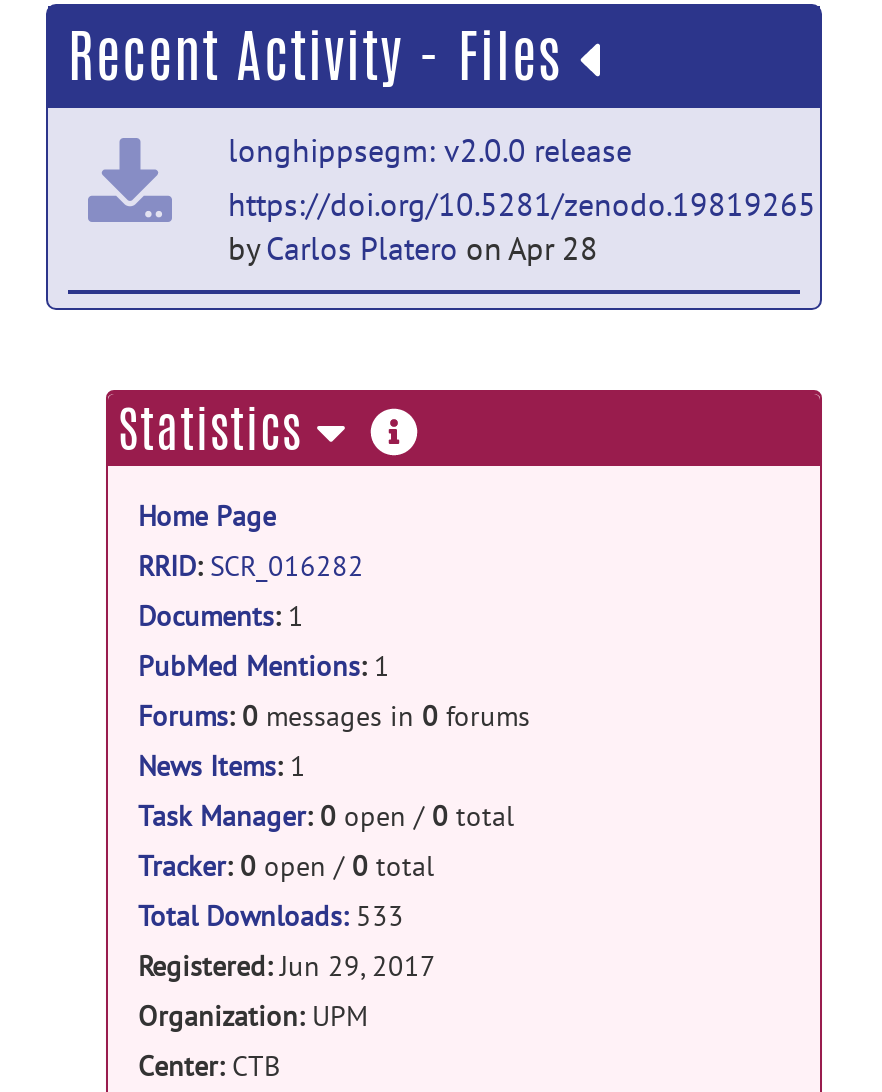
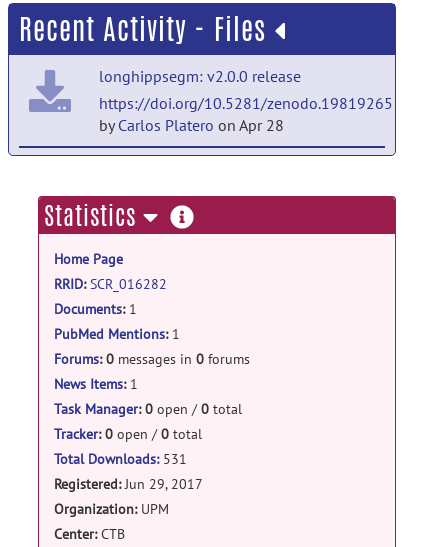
- Total Downloads: 533
+ Total Downloads: 531
